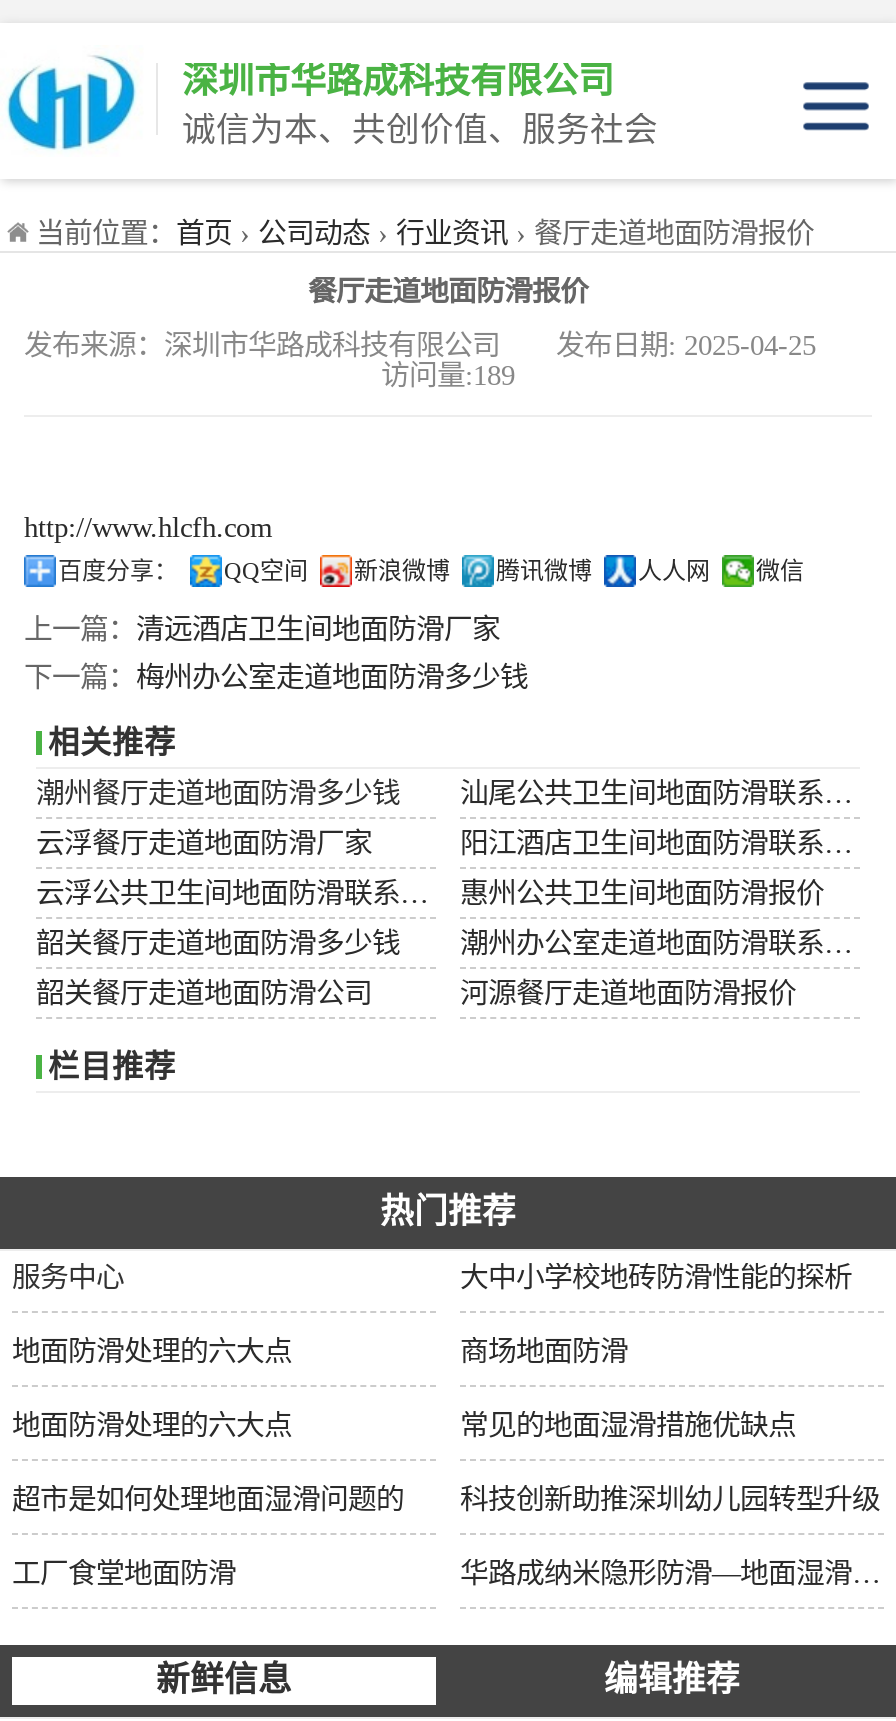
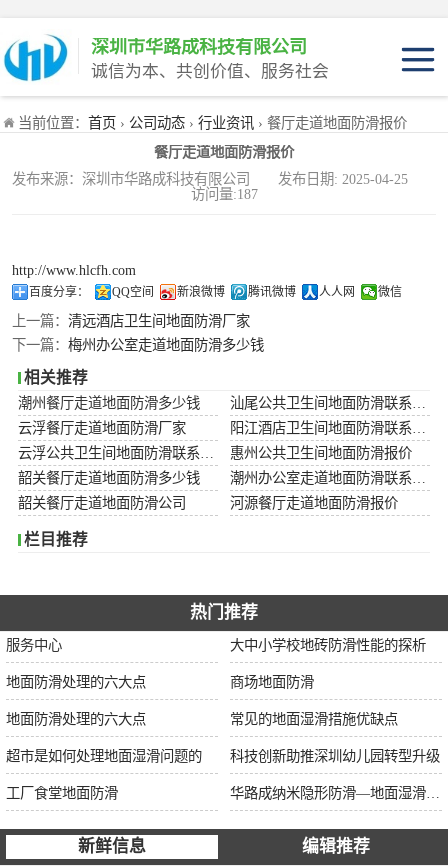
- 访问量:189
+ 访问量:187
